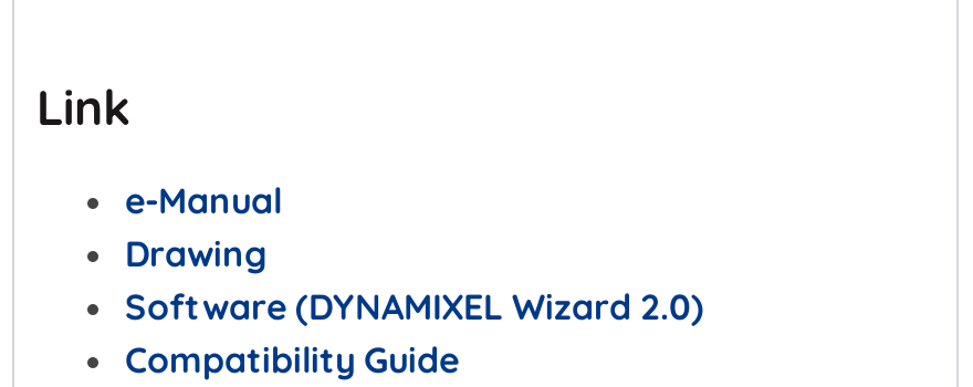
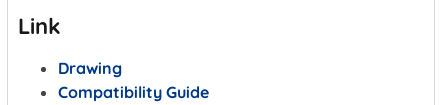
- e-Manual

- Software (DYNAMIXEL Wizard 2.0)
